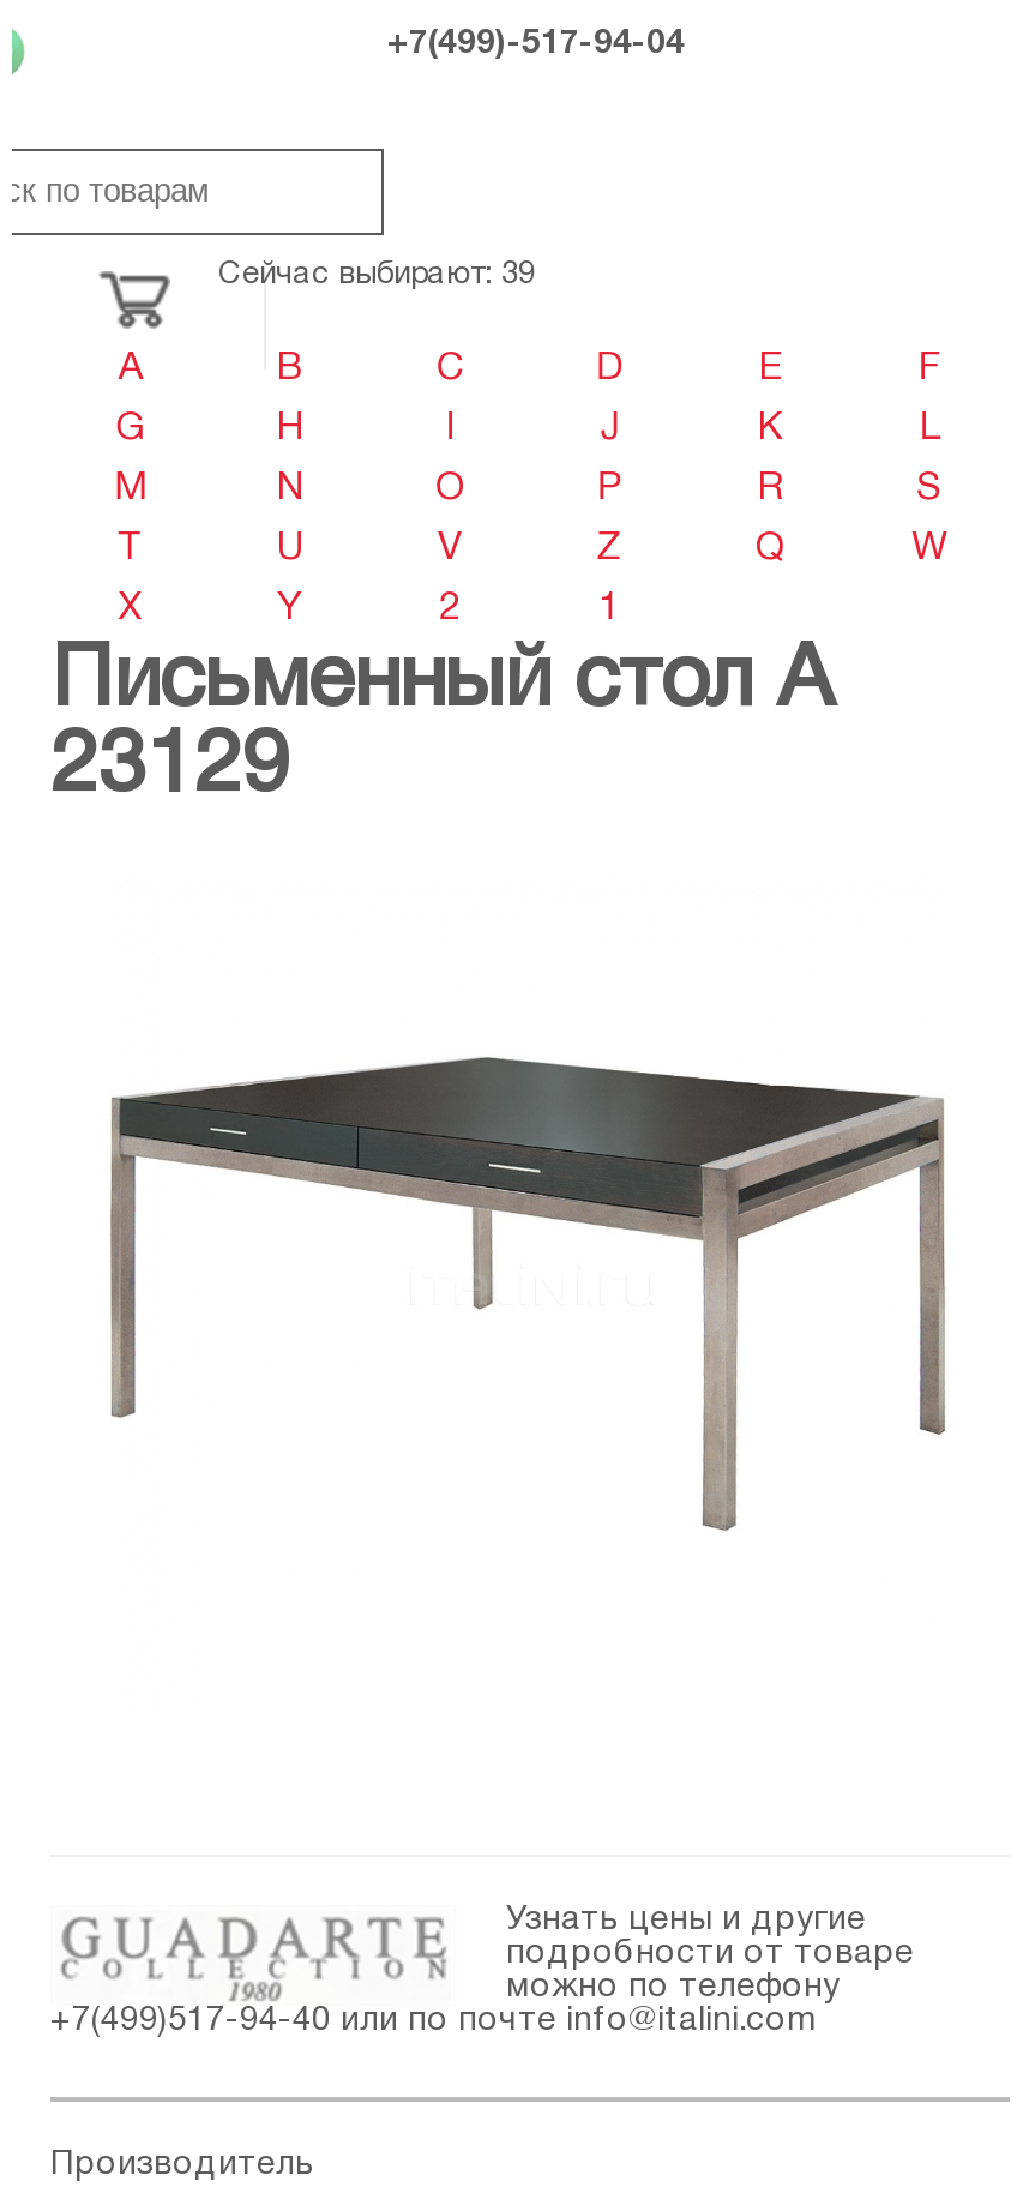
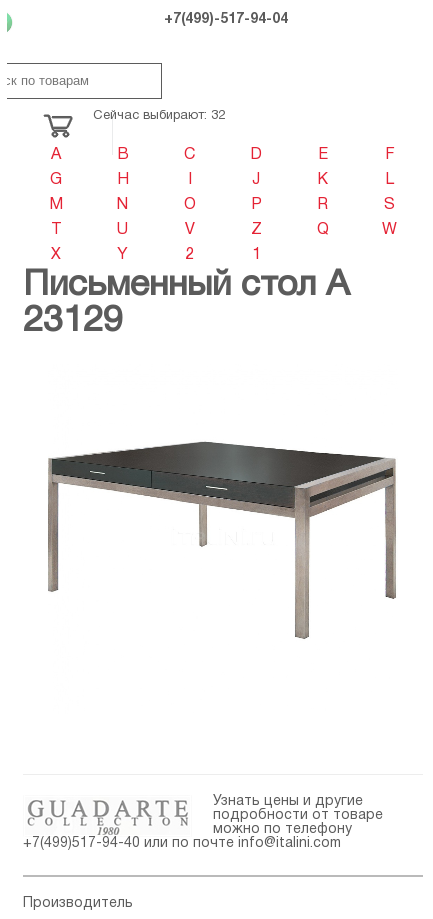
- Сейчас выбирают: 39
+ Сейчас выбирают: 32
